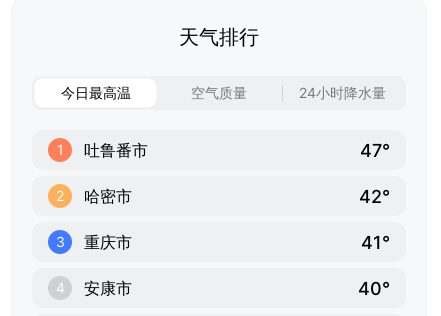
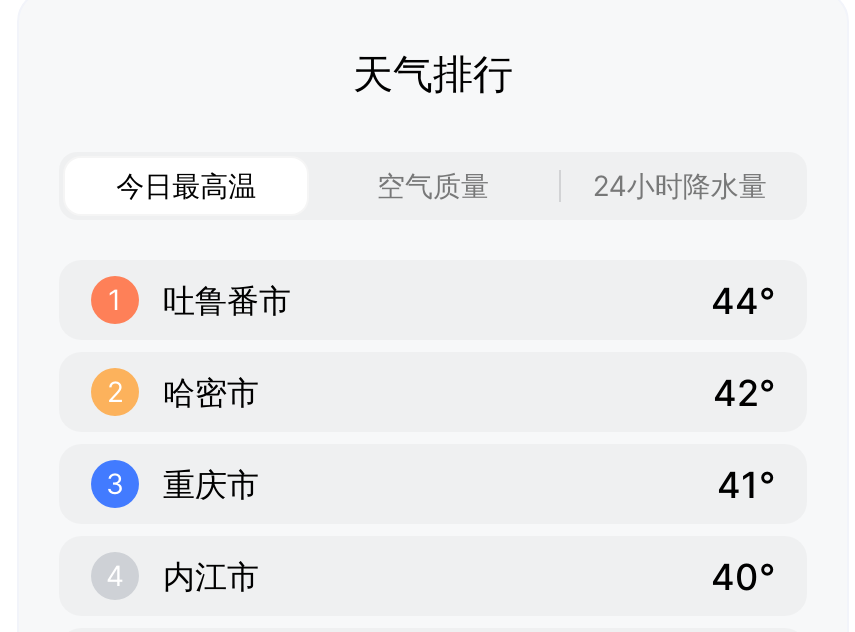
- 47°
+ 44°

- 安康市
+ 内江市
